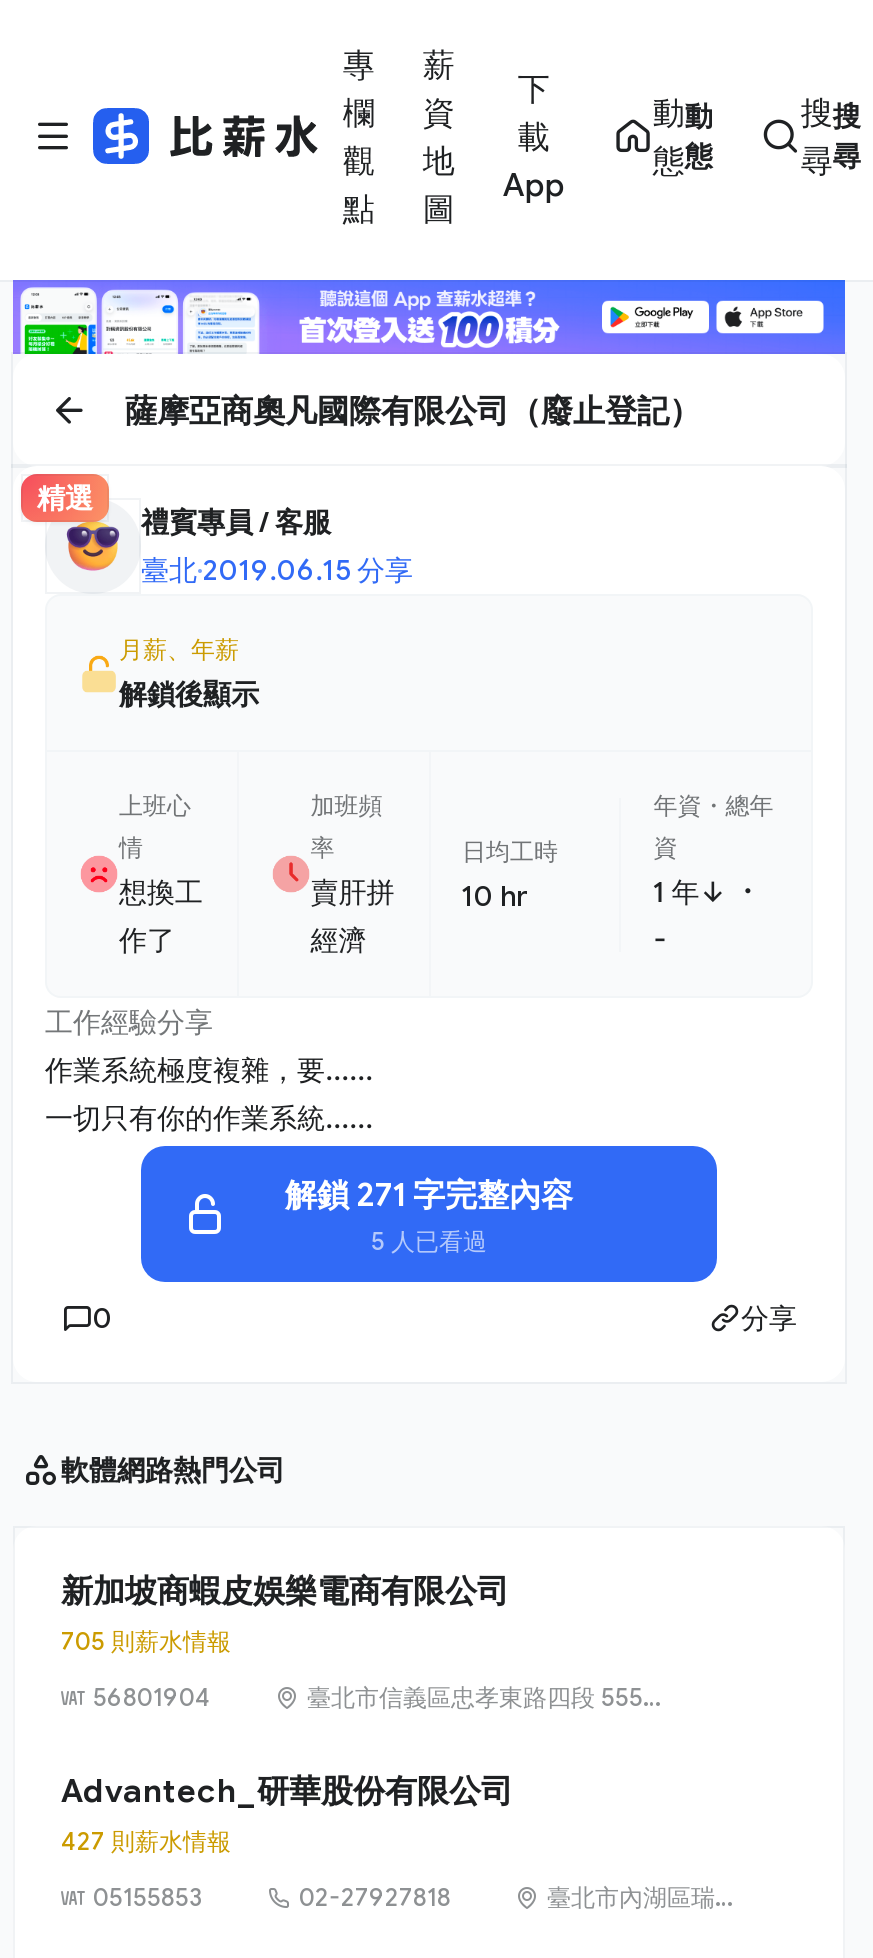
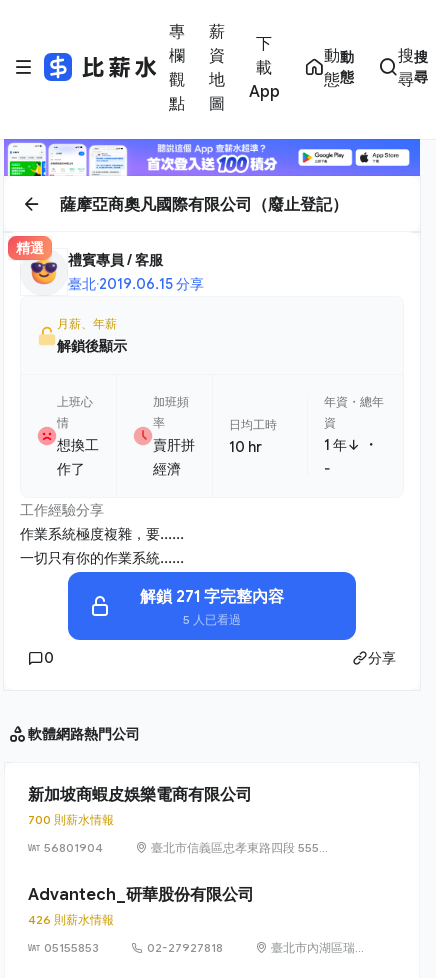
- 705 則薪水情報
+ 700 則薪水情報

- 427 則薪水情報
+ 426 則薪水情報
